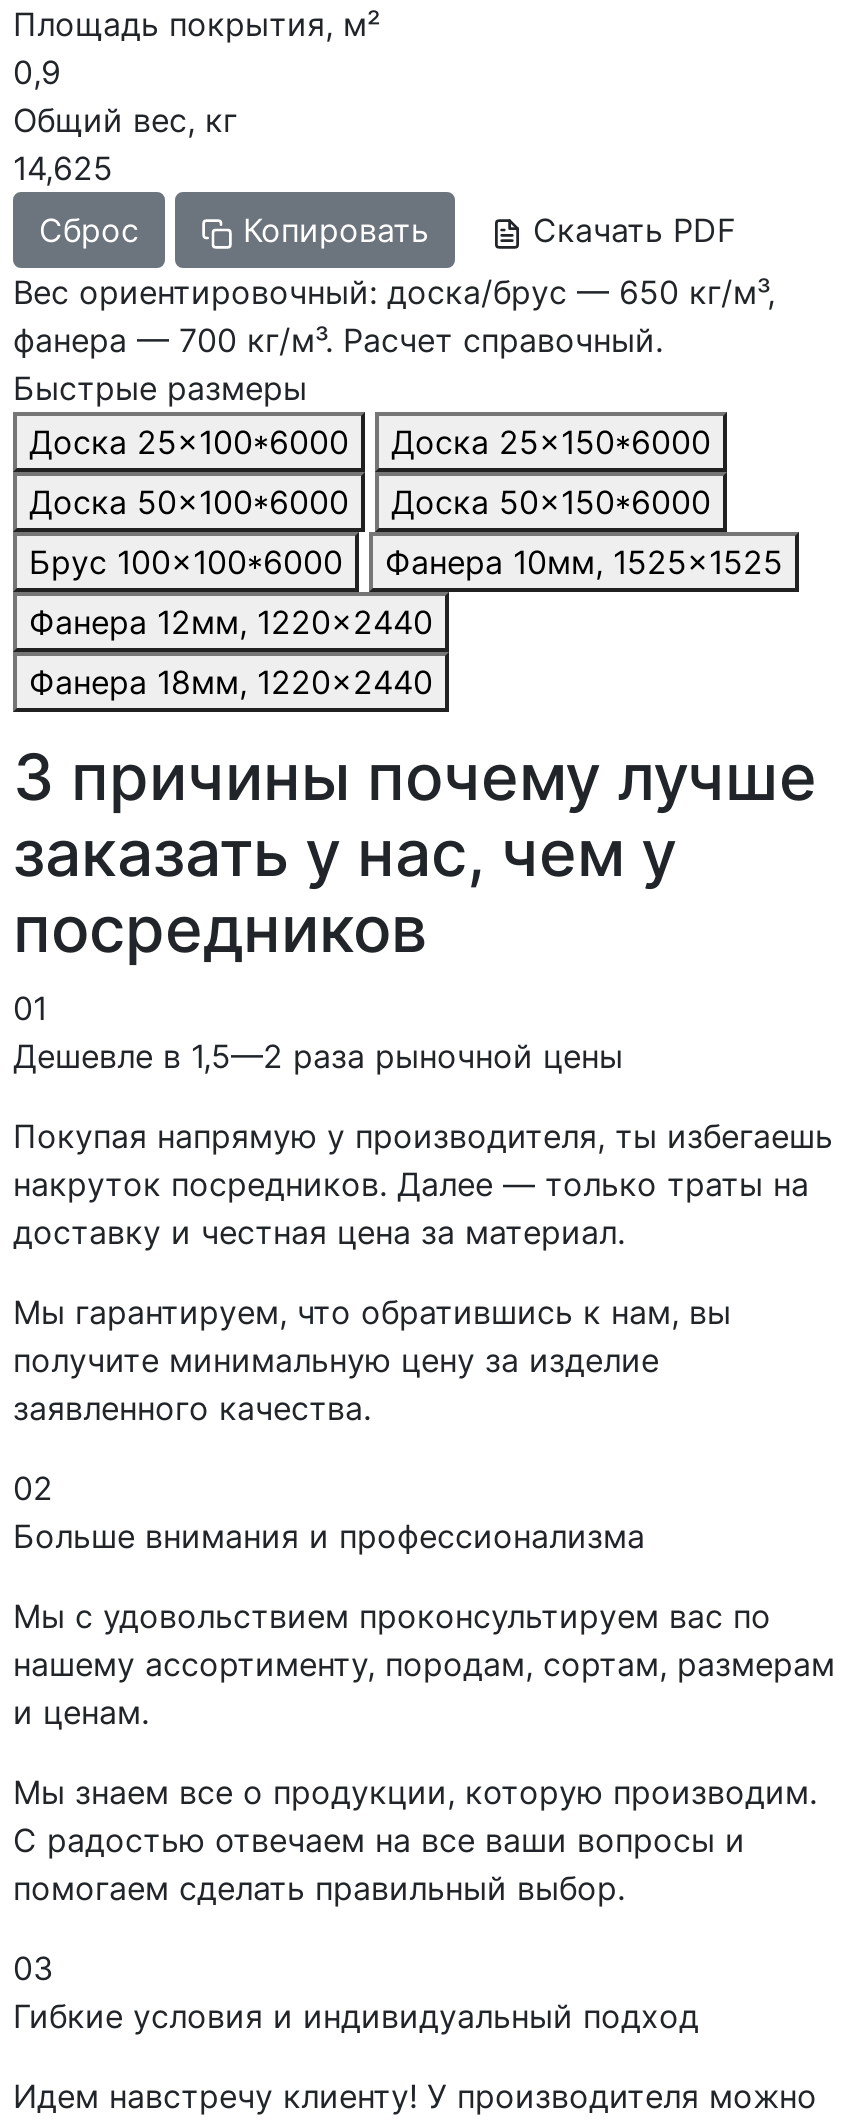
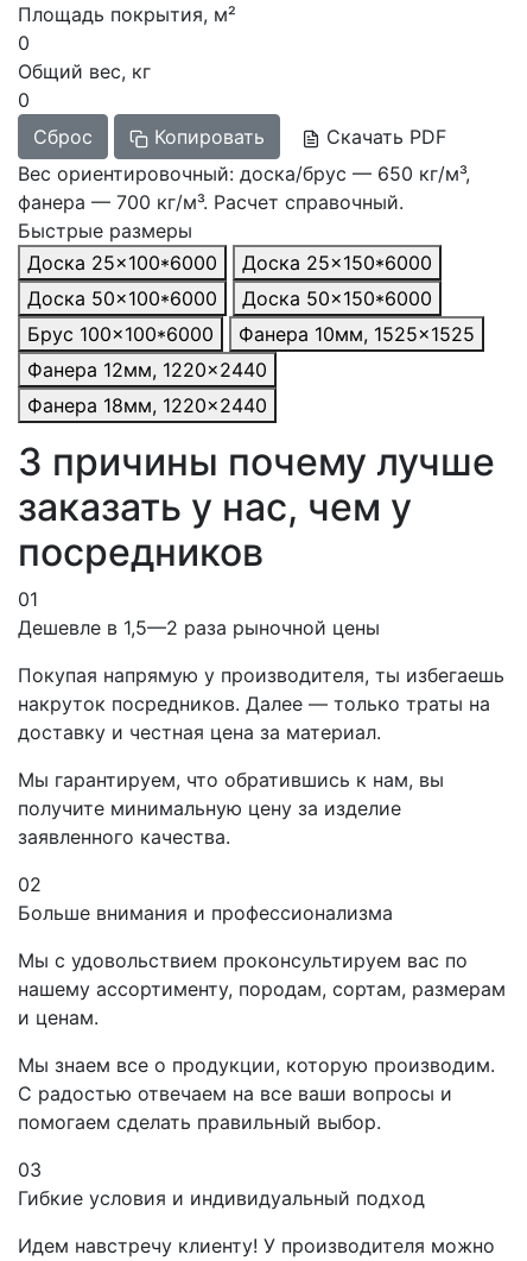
- 0,9
+ 0

- 14,625
+ 0
